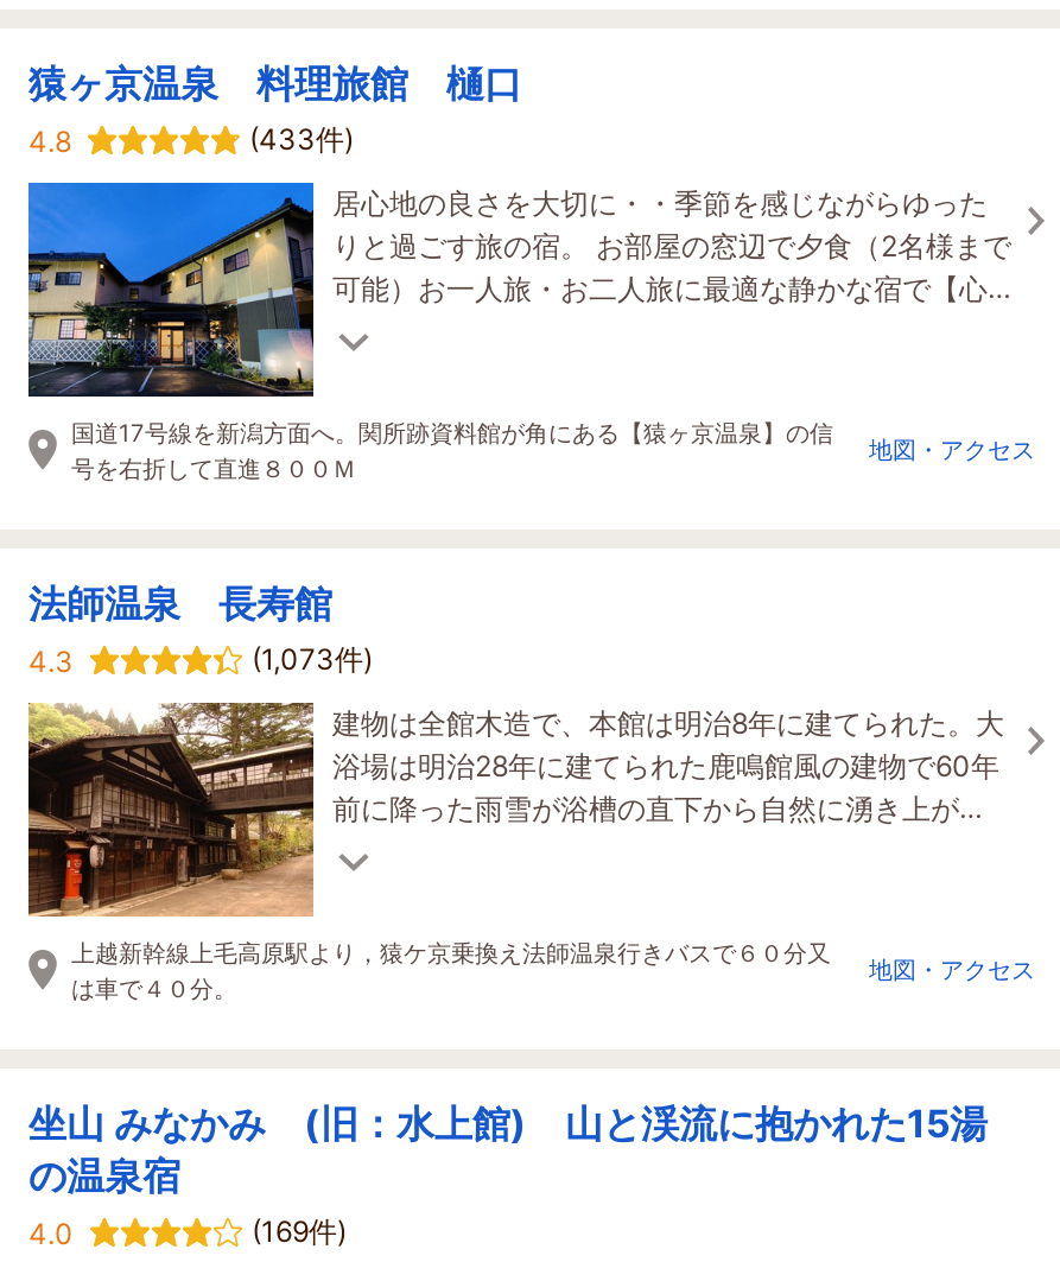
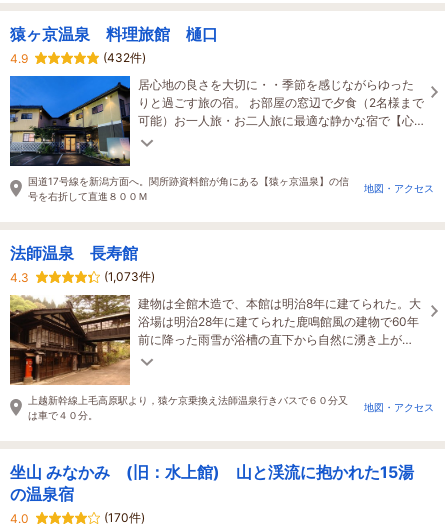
- 4.8
+ 4.9

- (433件)
+ (432件)

- (169件)
+ (170件)
